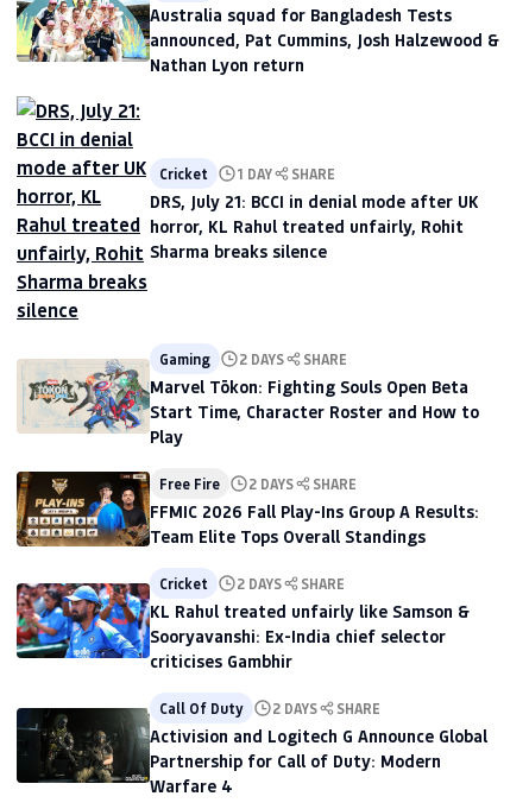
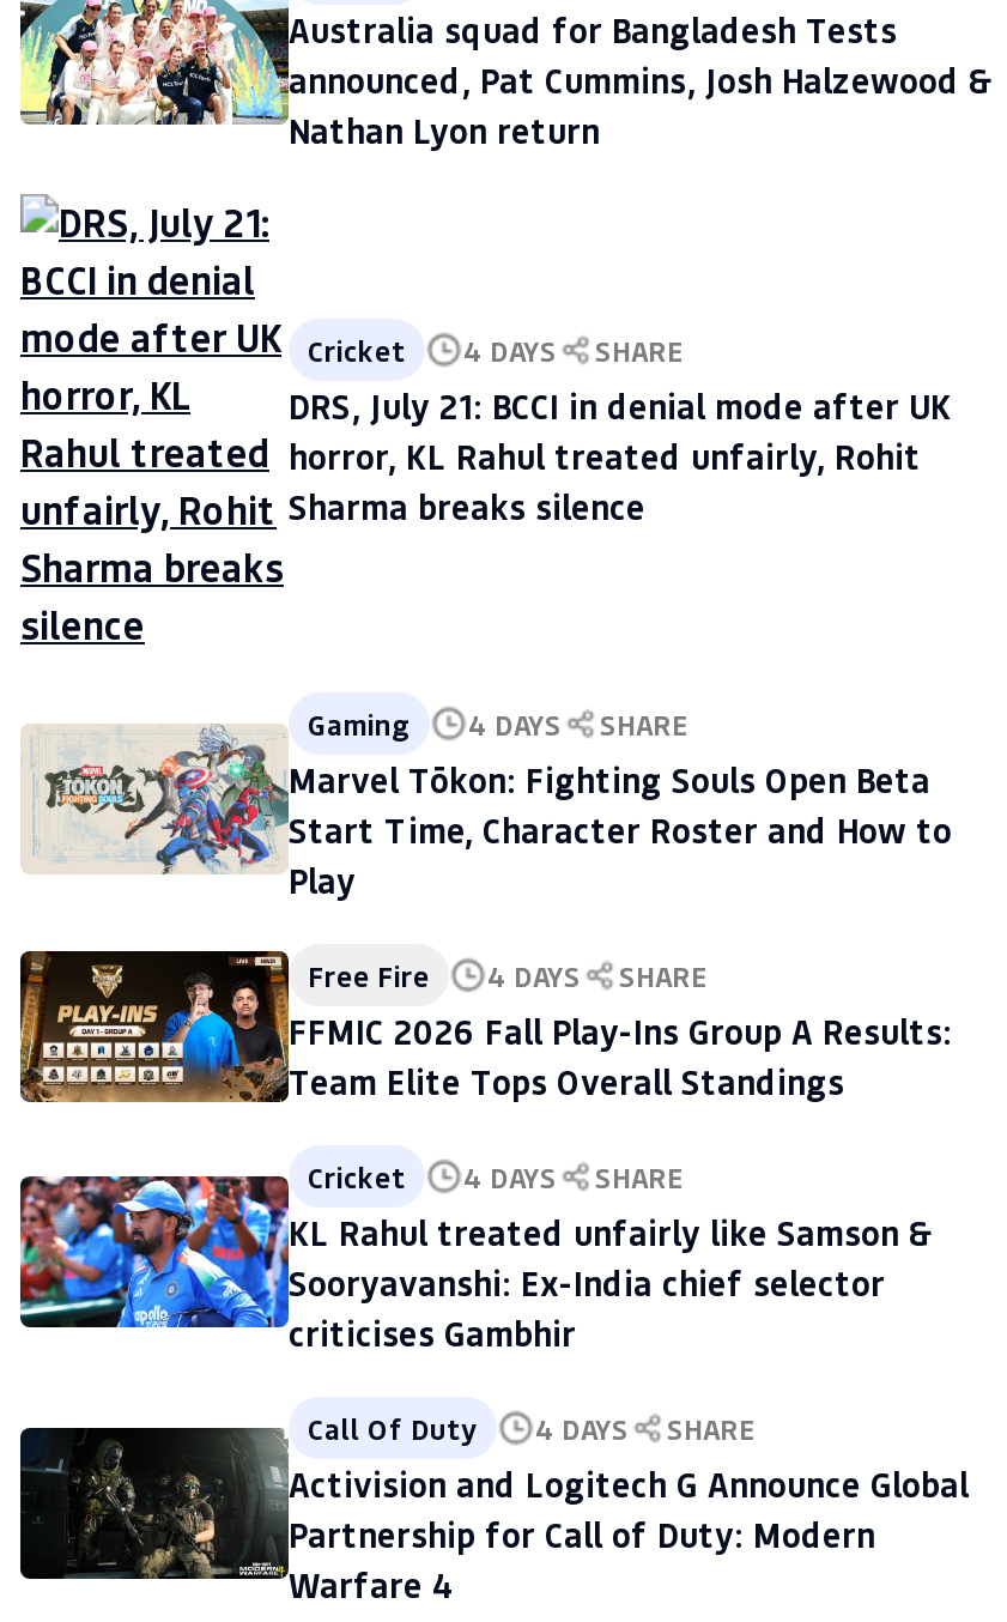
- Cricket 1 DAY SHARE
+ Cricket 4 DAYS SHARE

- Gaming 2 DAYS SHARE
+ Gaming 4 DAYS SHARE

- Free Fire 2 DAYS SHARE
+ Free Fire 4 DAYS SHARE

- Cricket 2 DAYS SHARE
+ Cricket 4 DAYS SHARE

- Call Of Duty 2 DAYS SHARE
+ Call Of Duty 4 DAYS SHARE
